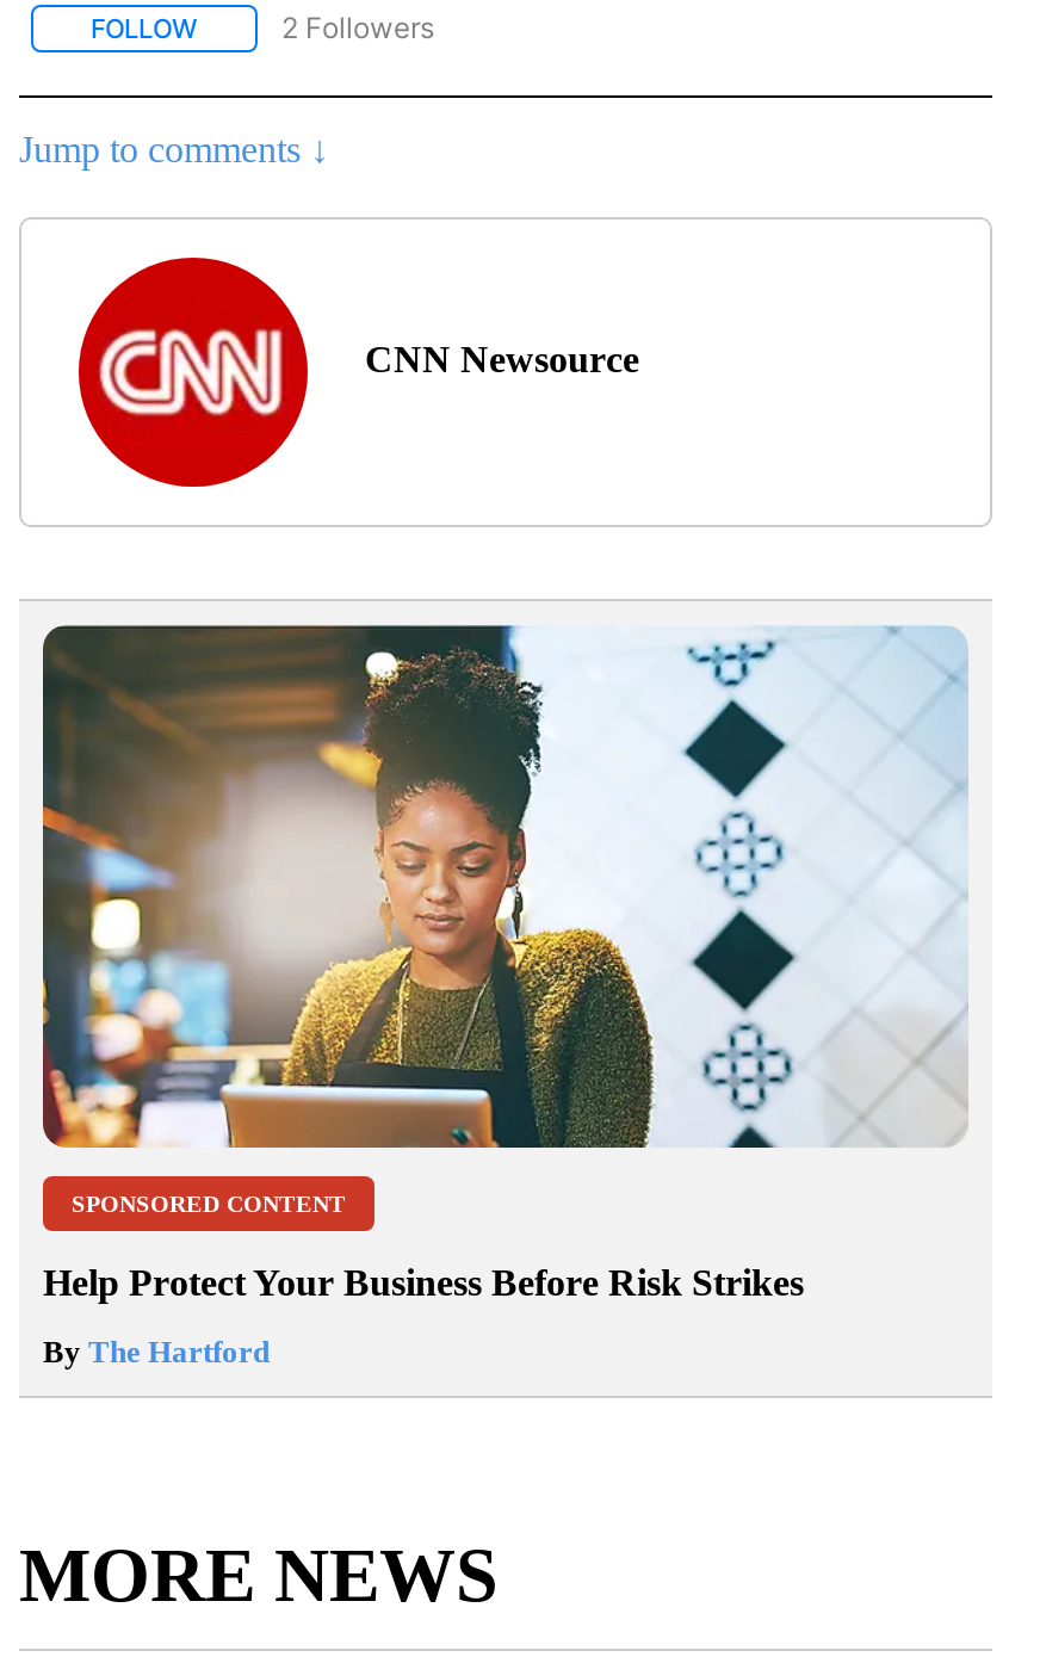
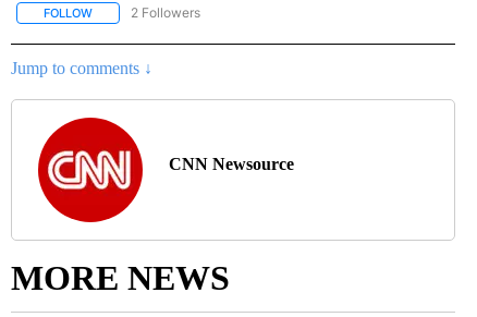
- [image]
- SPONSORED CONTENT
- Help Protect Your Business Before Risk Strikes
- By The Hartford
